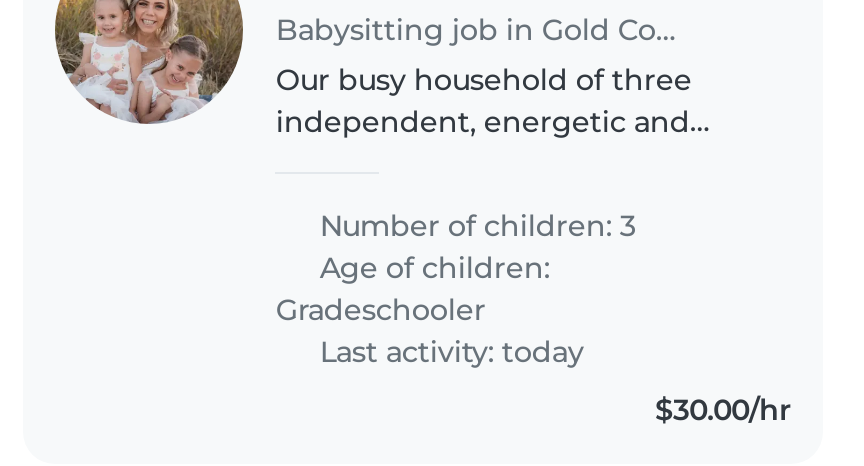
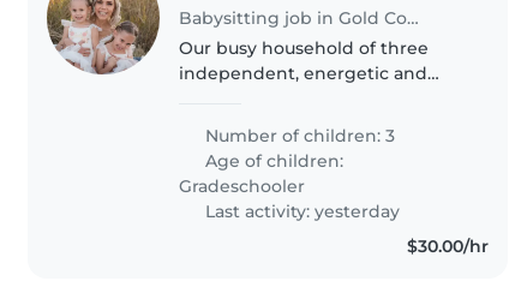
- Last activity: today
+ Last activity: yesterday
